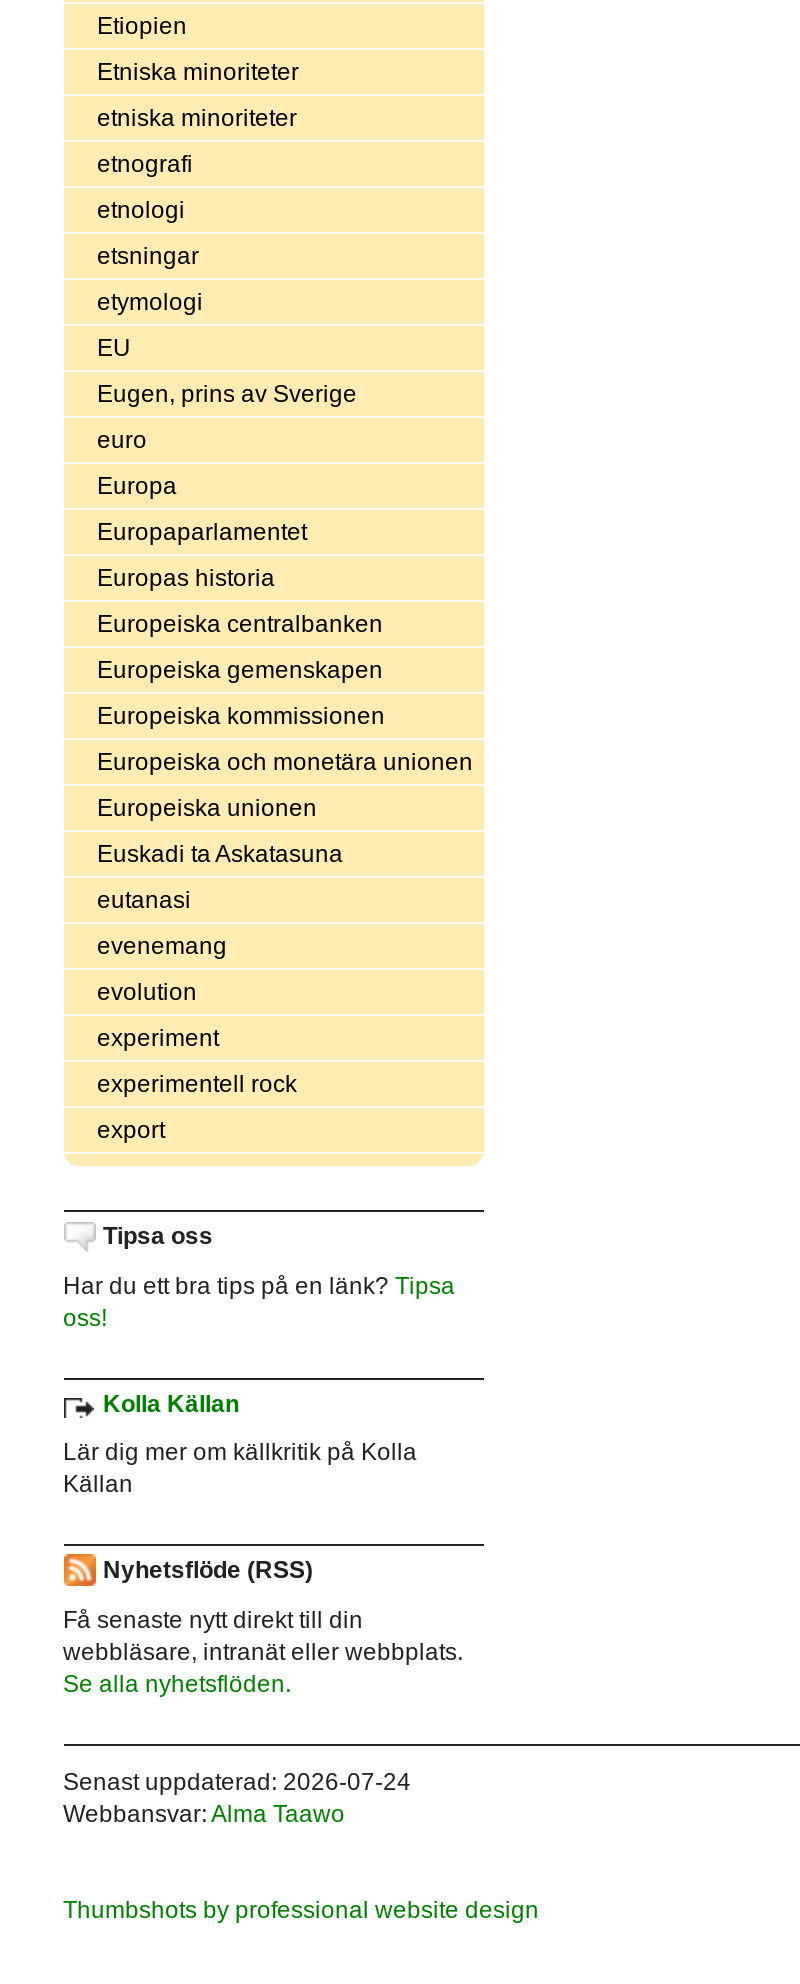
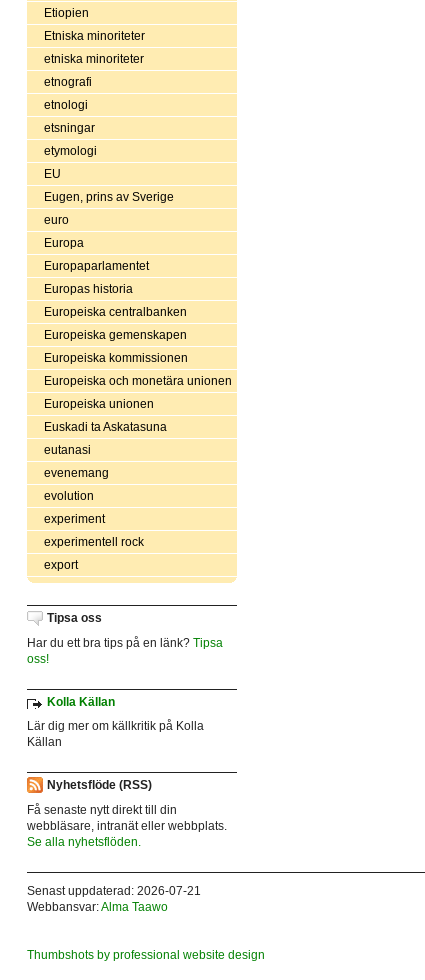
- Senast uppdaterad: 2026-07-24
+ Senast uppdaterad: 2026-07-21
